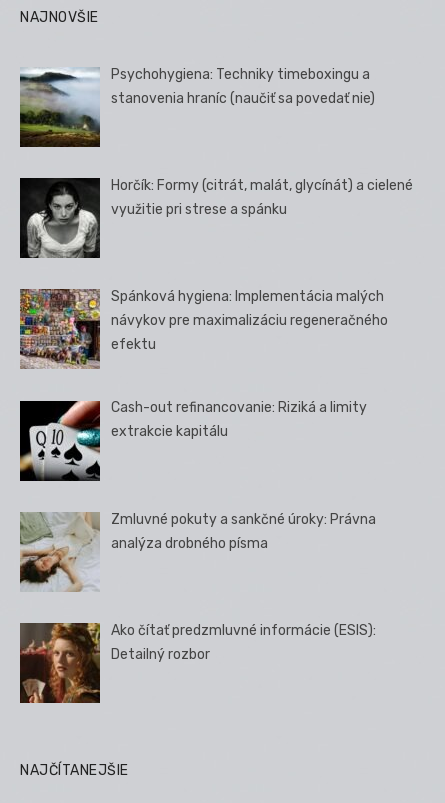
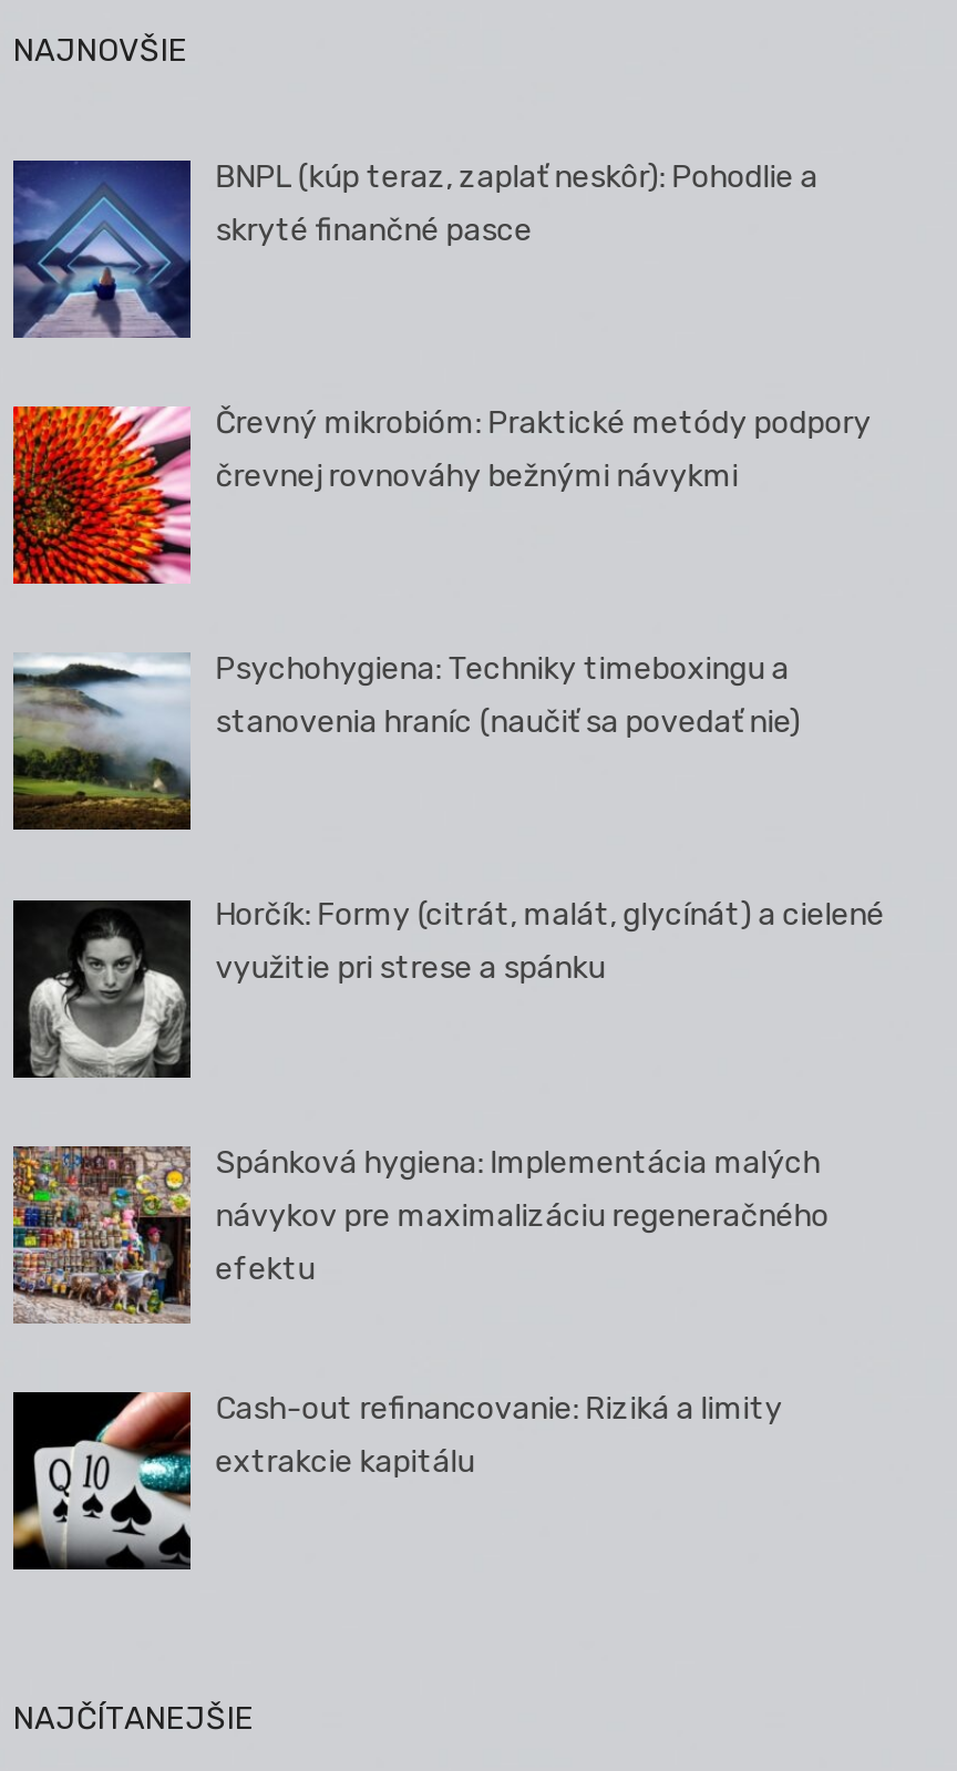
+ [image]
+ BNPL (kúp teraz, zaplať neskôr): Pohodlie a
+ skryté finančné pasce

+ [image]
+ Črevný mikrobióm: Praktické metódy podpory
+ črevnej rovnováhy bežnými návykmi

moved down: [image] | Psychohygiena: Techniky timeboxingu a | stanovenia hraníc (naučiť sa povedať nie) | ... | Cash-out refinancovanie: Riziká a limity | extrakcie kapitálu

- [image]
- Zmluvné pokuty a sankčné úroky: Právna
- analýza drobného písma

- [image]
- Ako čítať predzmluvné informácie (ESIS):
- Detailný rozbor
